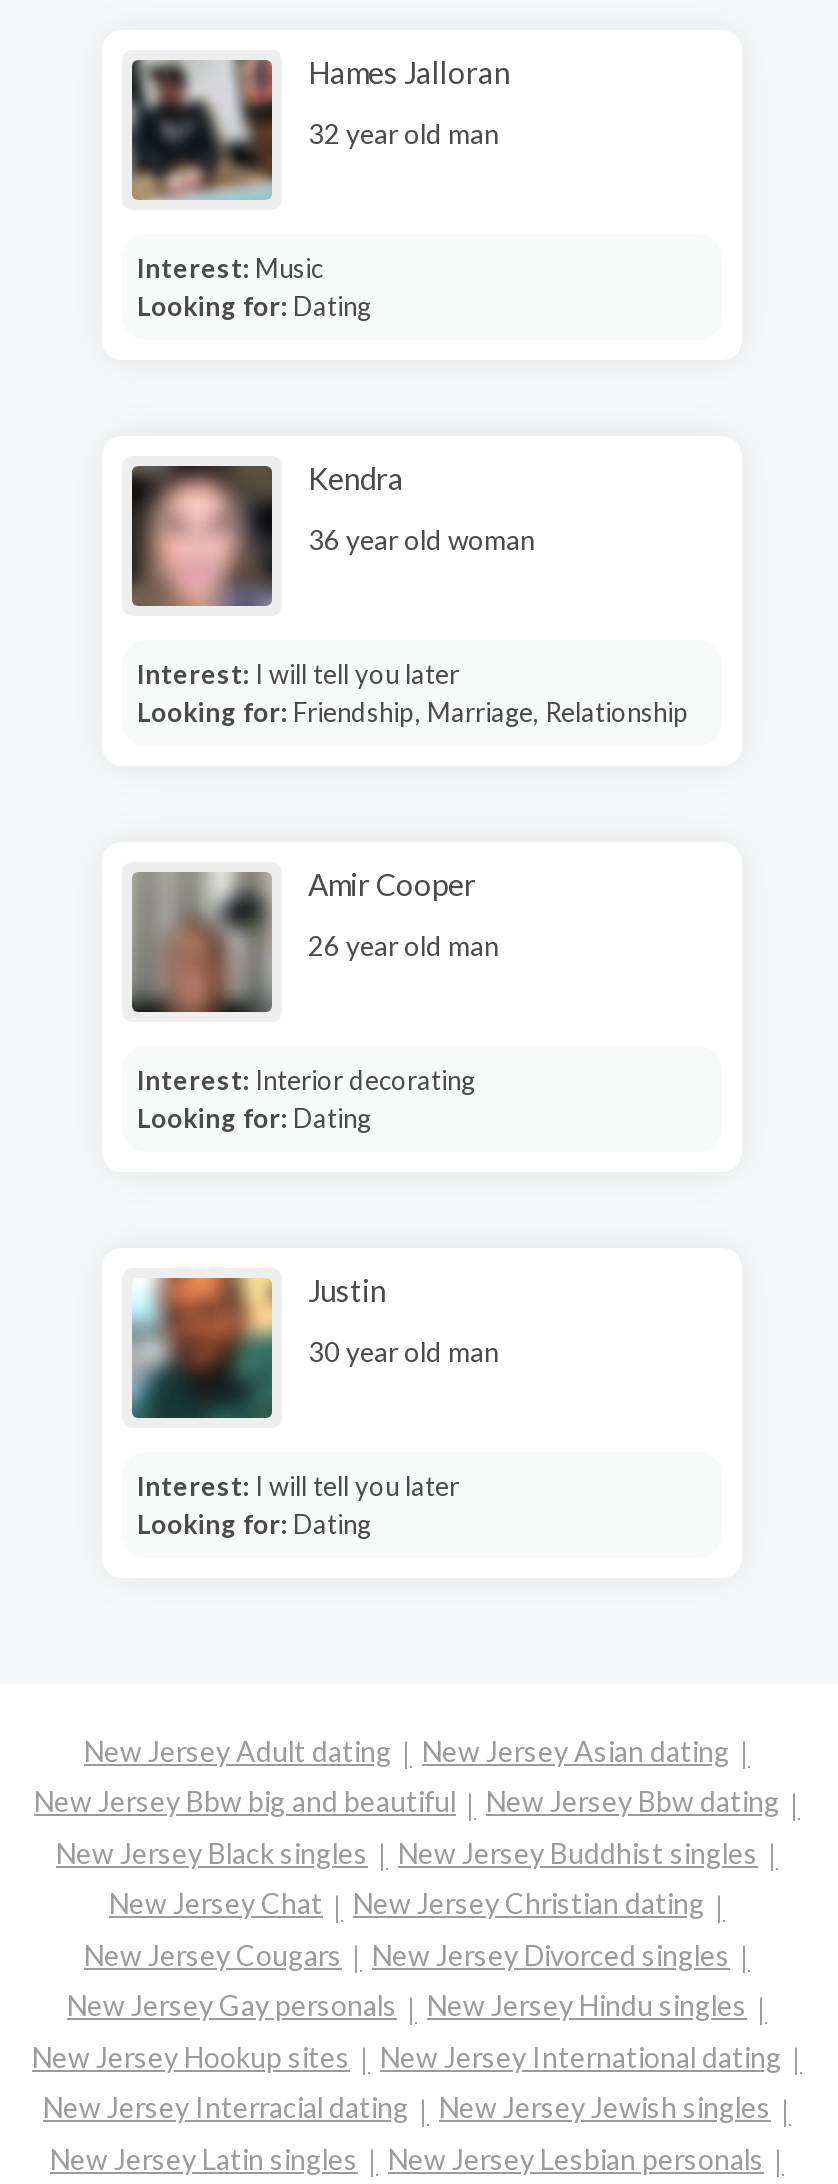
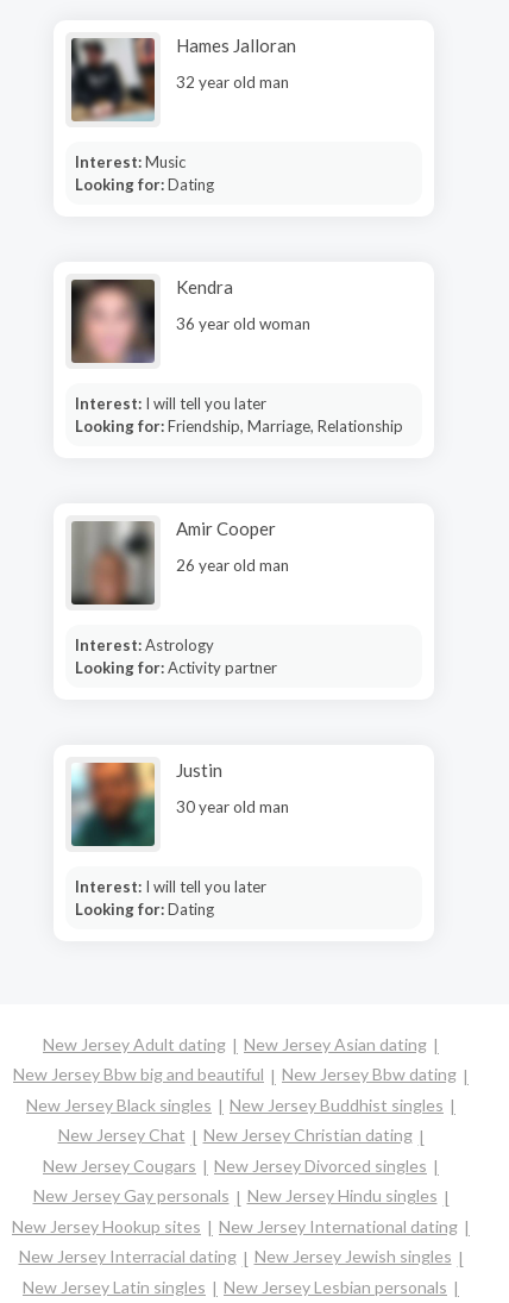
- Interest: Interior decorating
- Looking for: Dating
+ Interest: Astrology
+ Looking for: Activity partner
